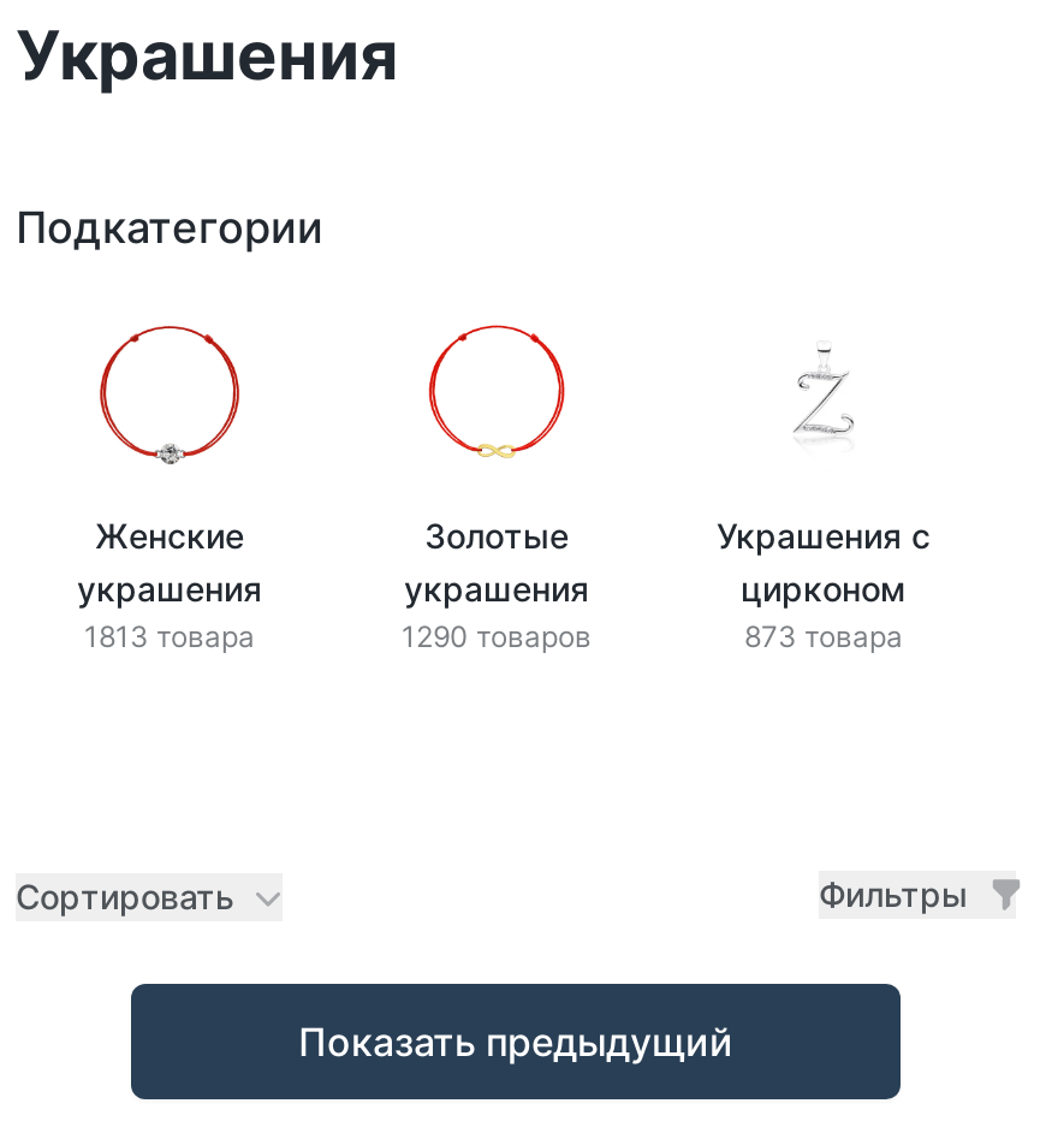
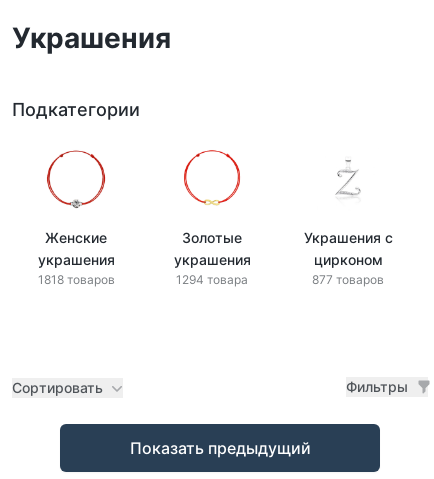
- 1813 товара
+ 1818 товаров

- 1290 товаров
+ 1294 товара

- 873 товара
+ 877 товаров
